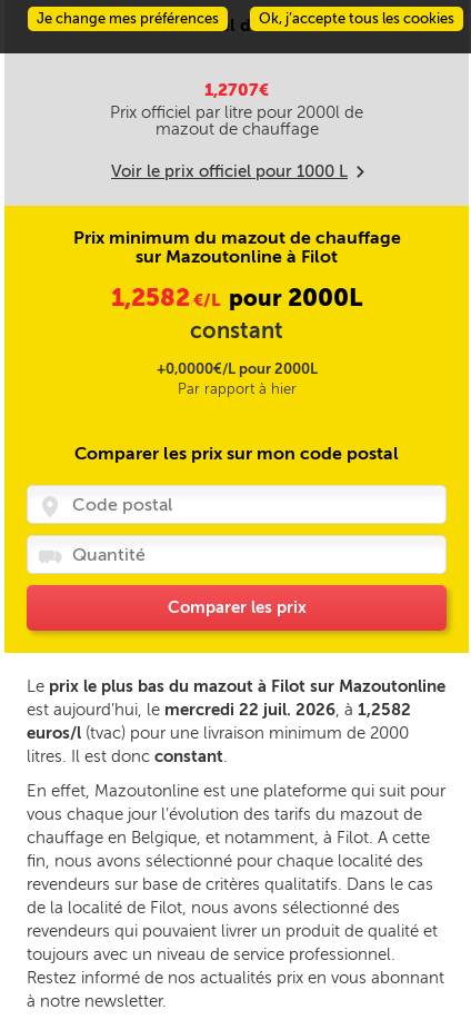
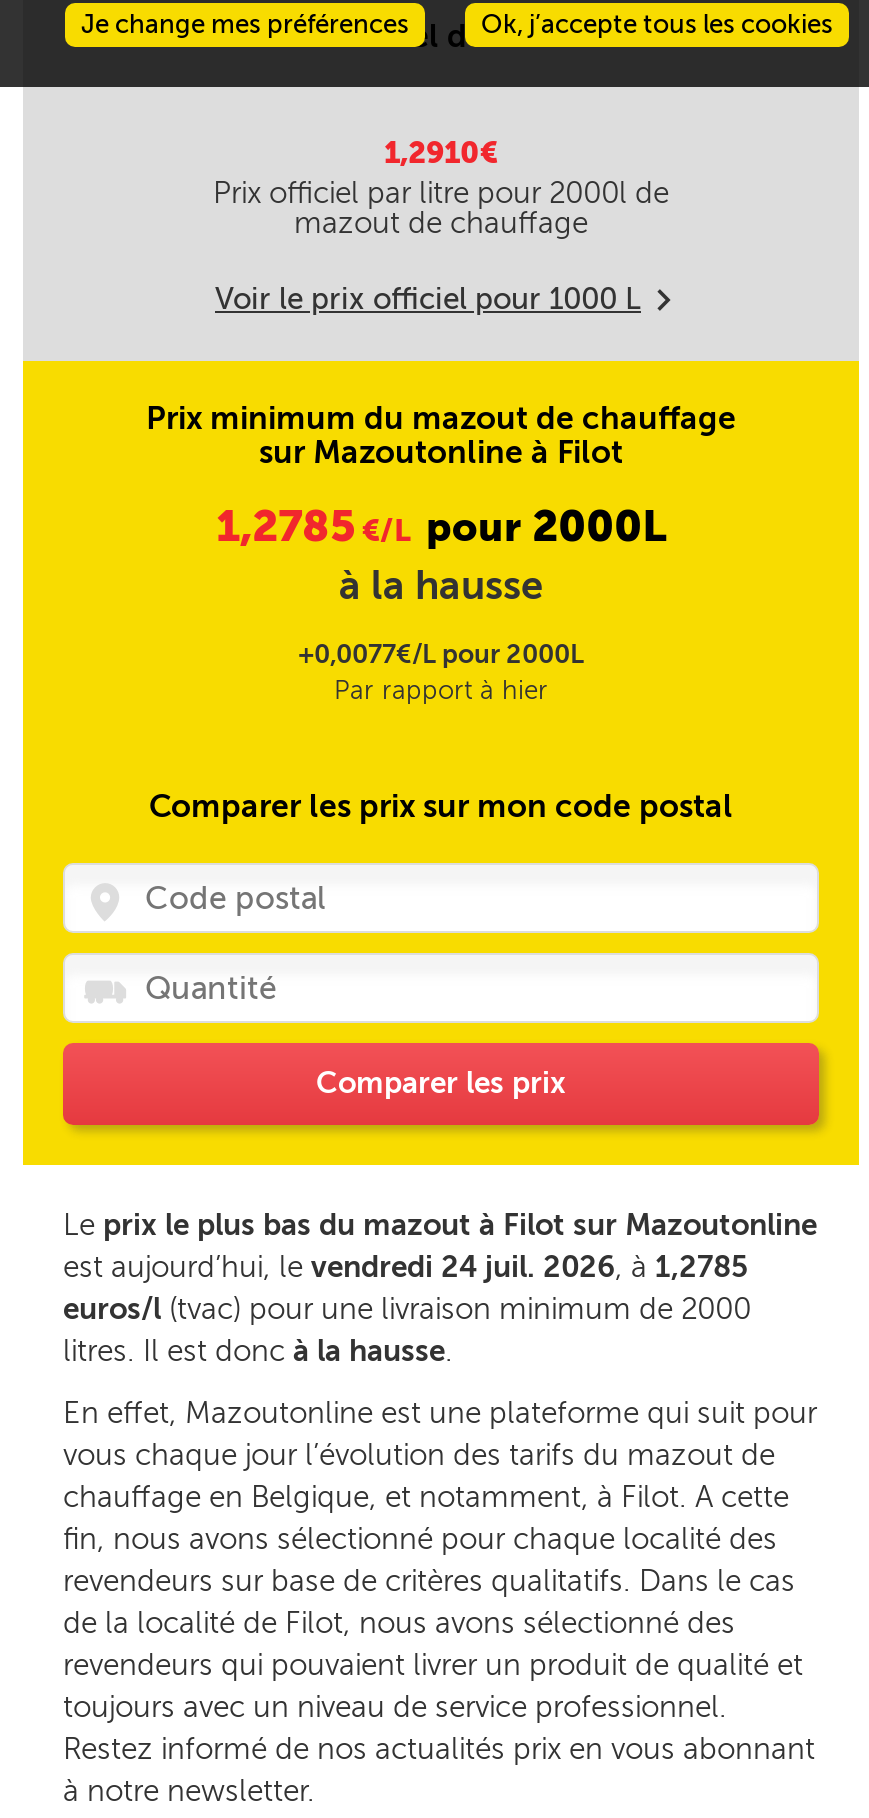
- 1,2707€
+ 1,2910€

- 1,2582€/L pour 2000L
- constant
+ 1,2785€/L pour 2000L
+ à la hausse

- +0,0000€/L pour 2000L
+ +0,0077€/L pour 2000L

- est aujourd’hui, le mercredi 22 juil. 2026, à 1,2582
+ est aujourd’hui, le vendredi 24 juil. 2026, à 1,2785

- litres. Il est donc constant.
+ litres. Il est donc à la hausse.
